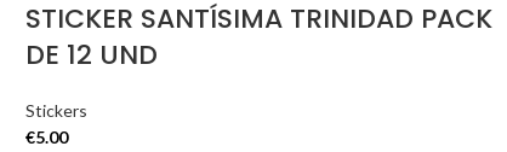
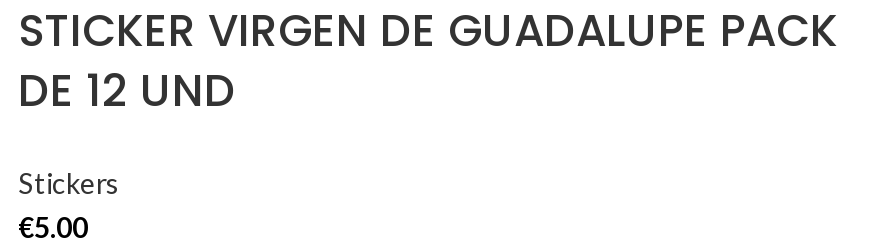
- STICKER SANTÍSIMA TRINIDAD PACK
+ STICKER VIRGEN DE GUADALUPE PACK
